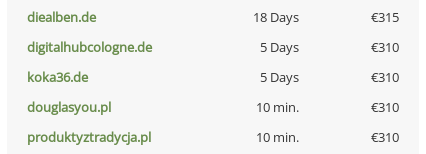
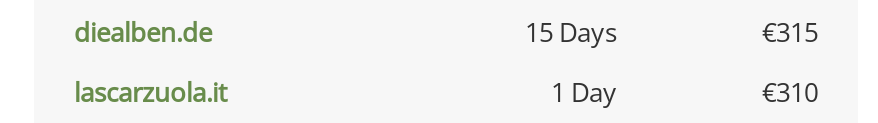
- 18 Days
+ 15 Days

- digitalhubcologne.de
- 5 Days
- €310
- koka36.de
- 5 Days
- €310
- douglasyou.pl
- 10 min.
- €310
- produktyztradycja.pl
- 10 min.
+ lascarzuola.it
+ 1 Day
